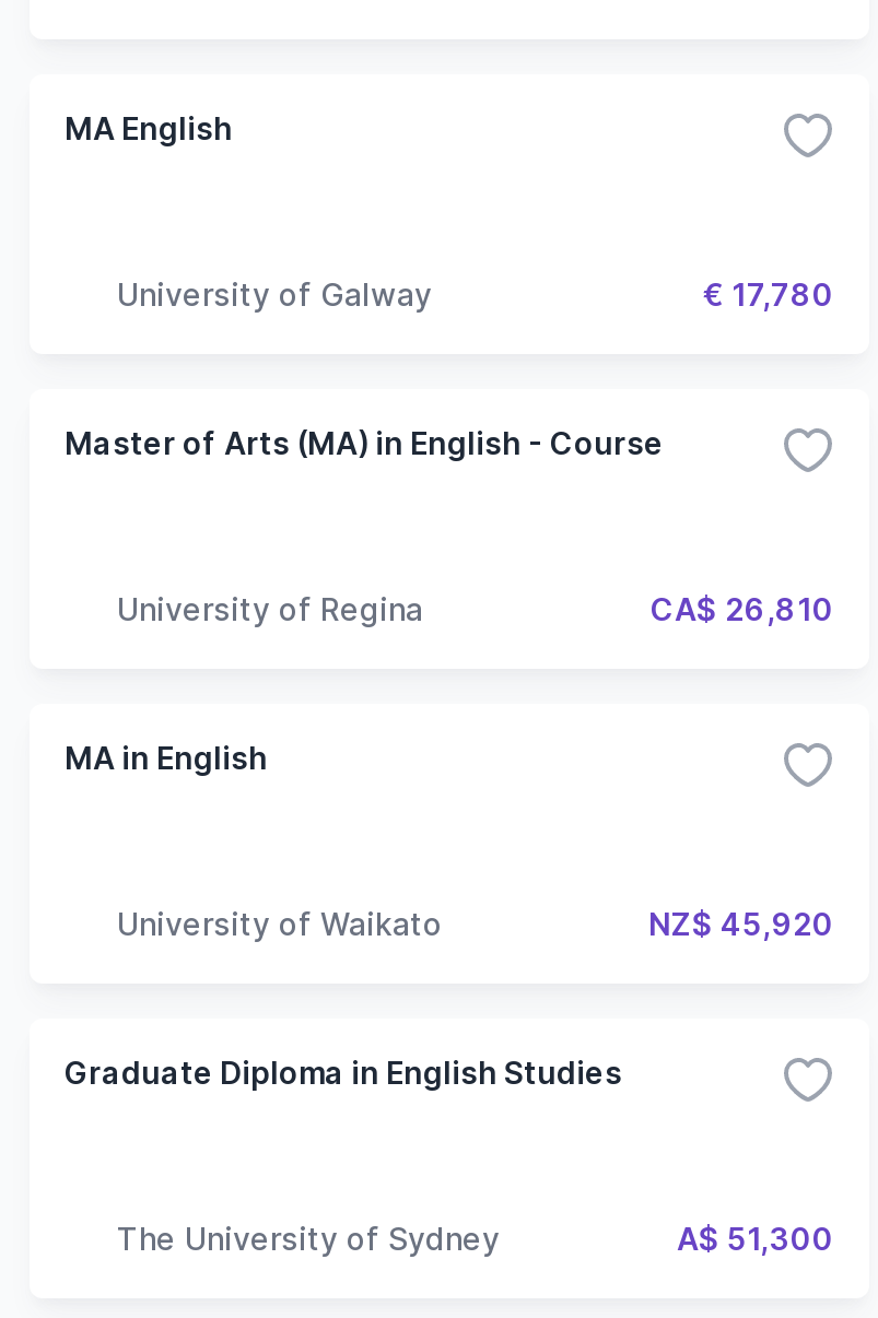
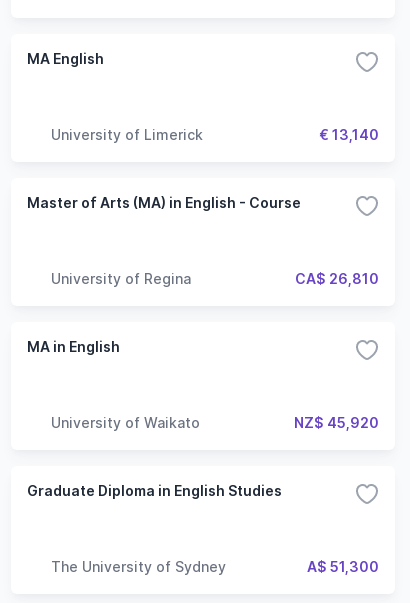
- University of Galway
+ University of Limerick

- € 17,780
+ € 13,140
